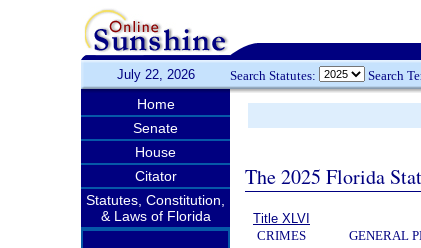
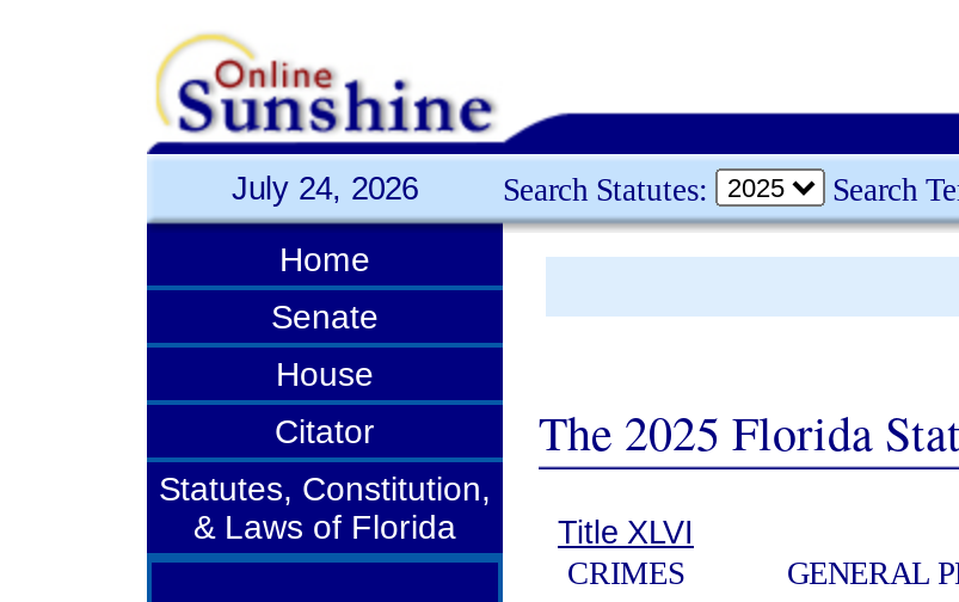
- July 22, 2026
+ July 24, 2026
